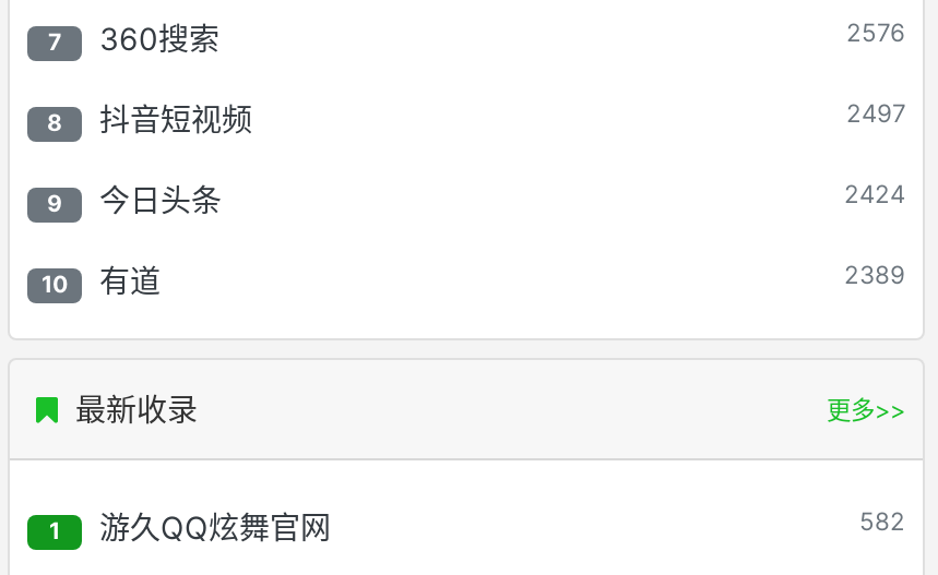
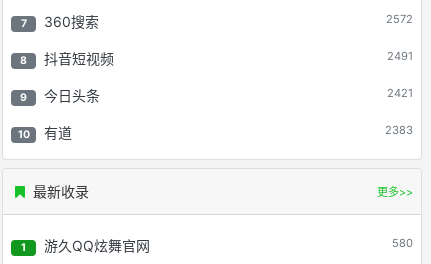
- 2576
+ 2572

- 2497
+ 2491

- 2424
+ 2421

- 2389
+ 2383

- 582
+ 580
